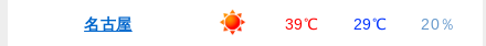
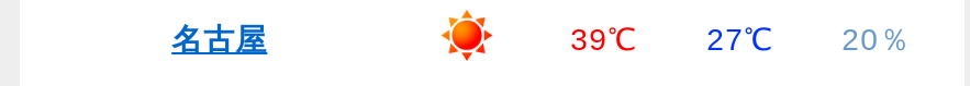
- 39℃ 29℃ 20％
+ 39℃ 27℃ 20％
